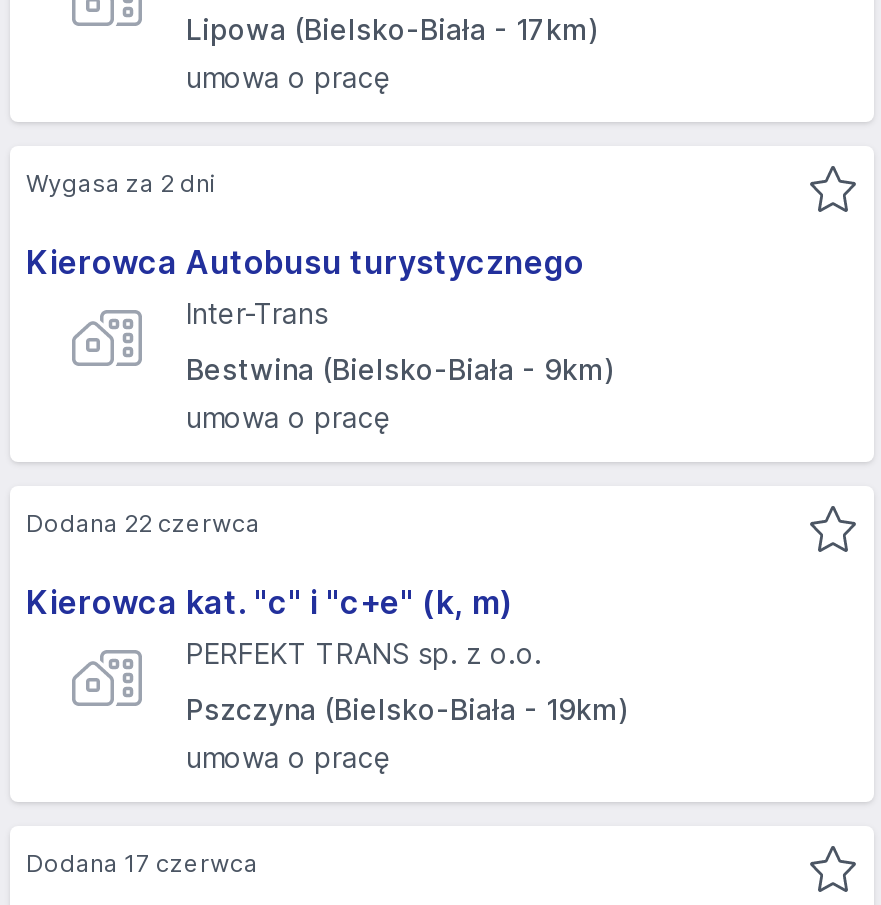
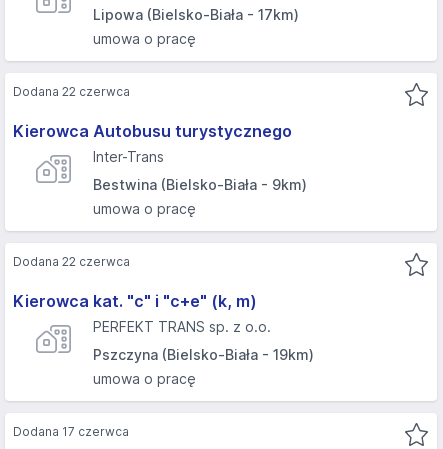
- Wygasa za 2 dni
+ Dodana 22 czerwca
